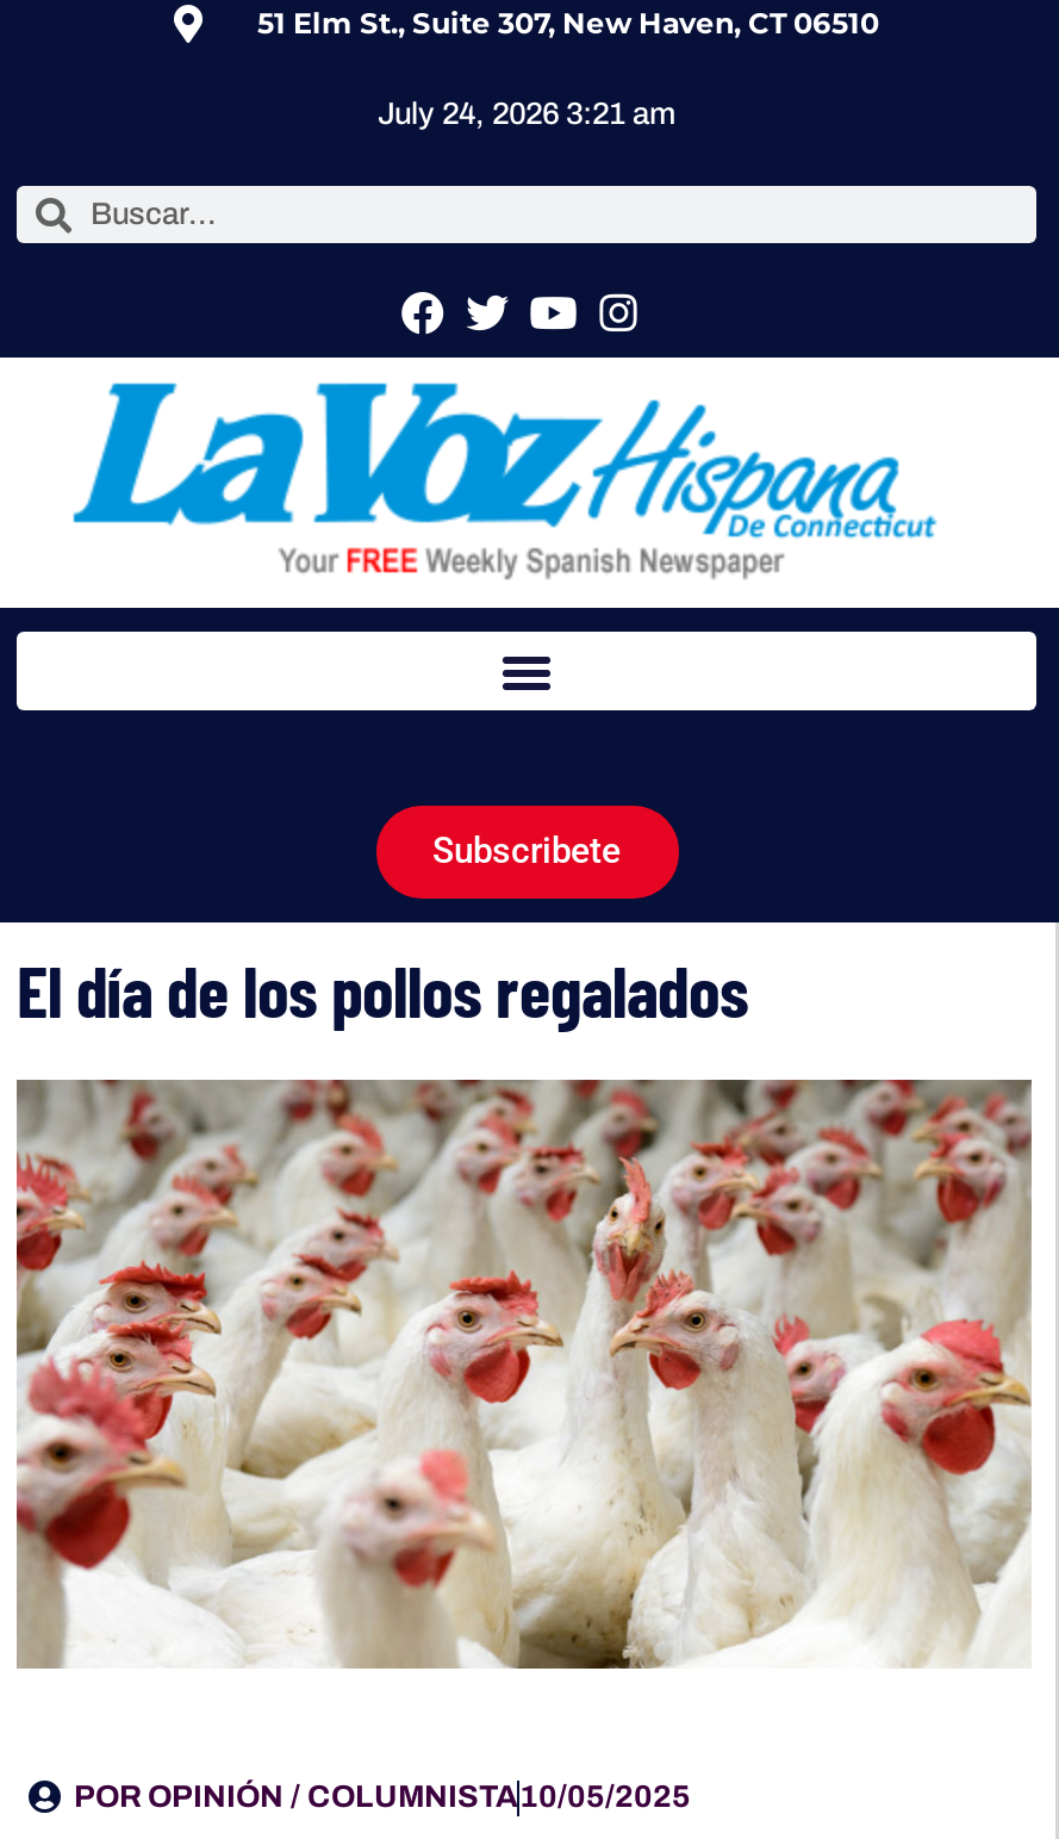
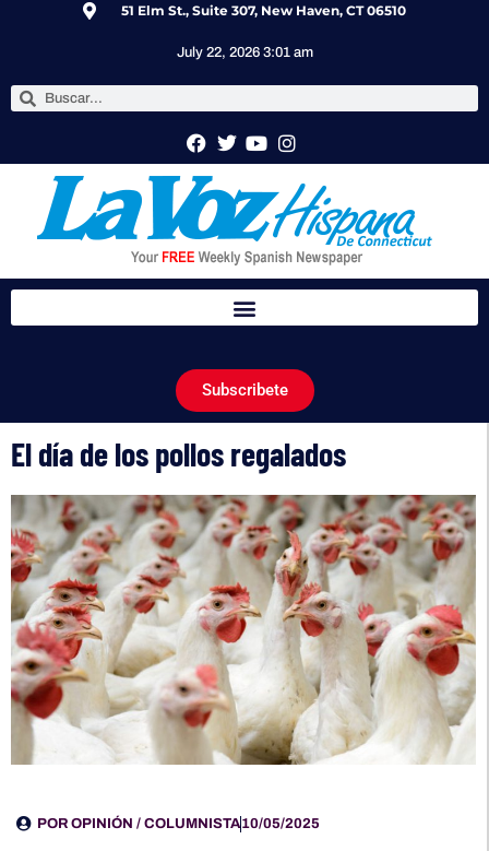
- July 24, 2026 3:21 am
+ July 22, 2026 3:01 am
